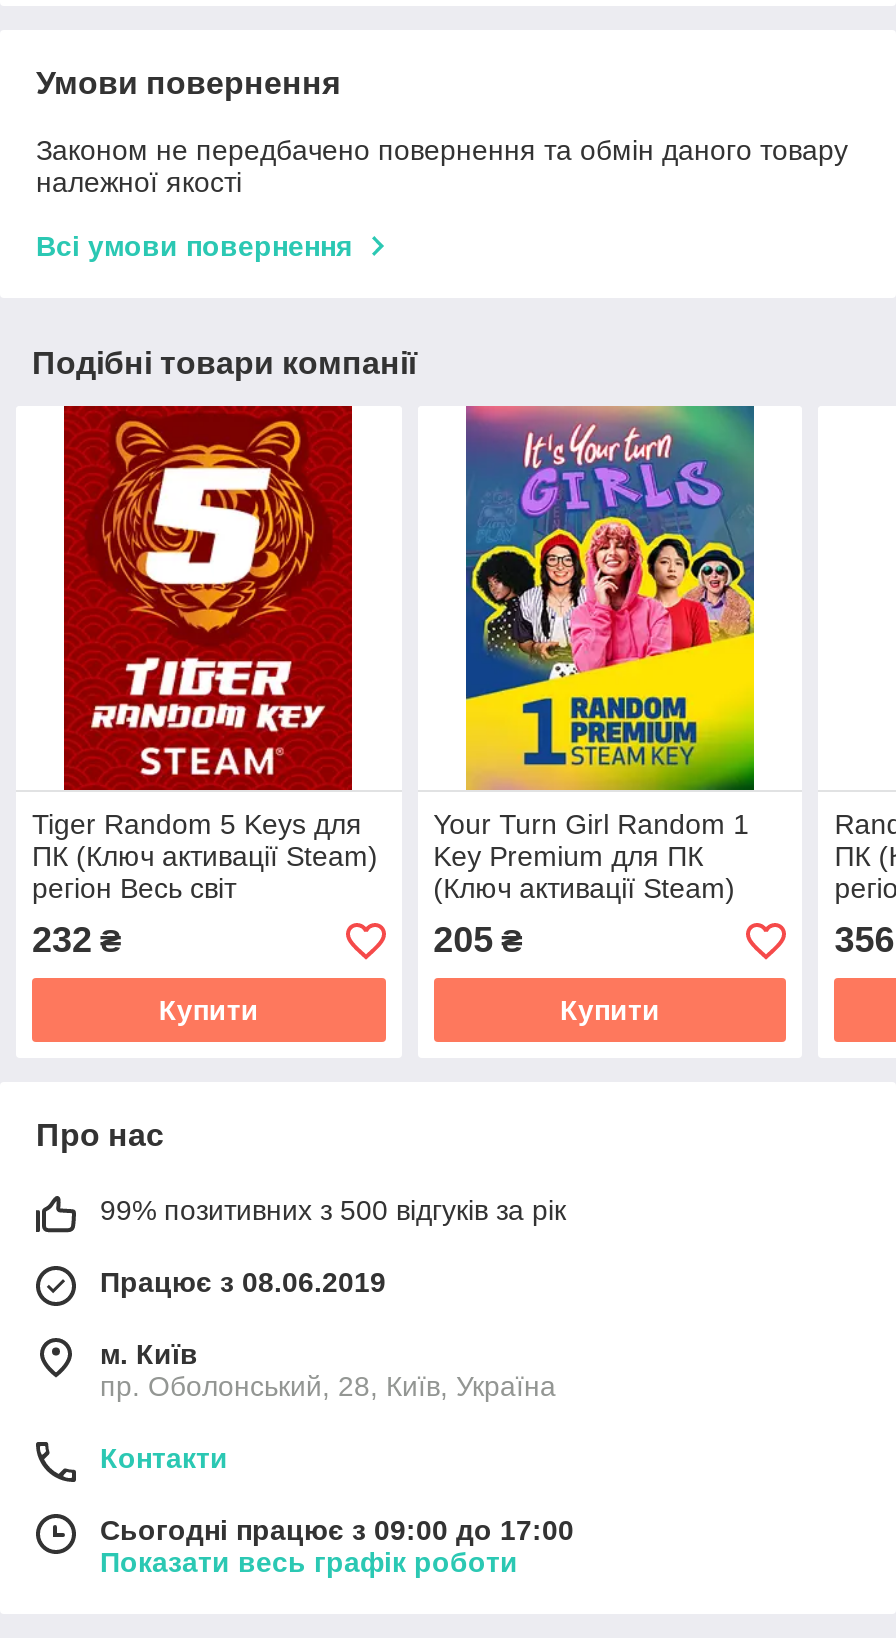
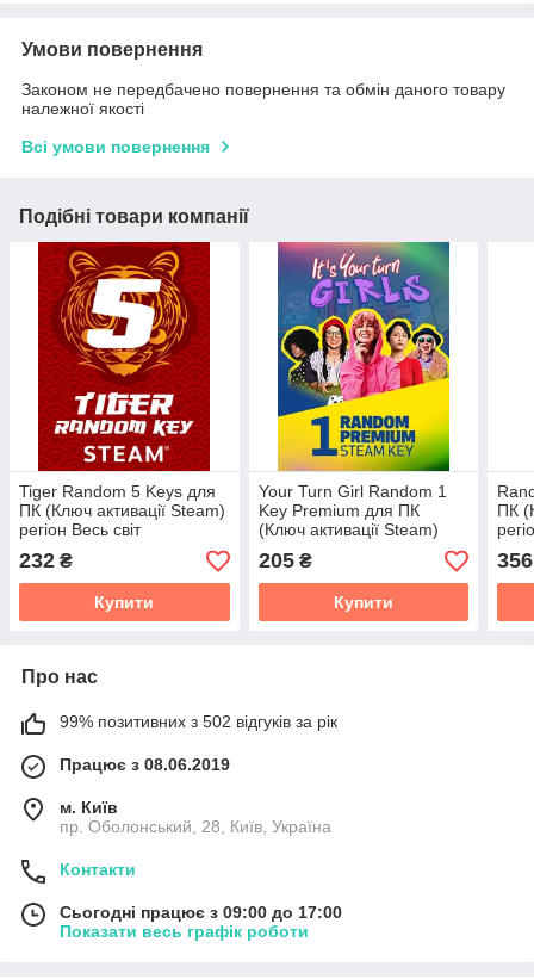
- 99% позитивних з 500 відгуків за рік
+ 99% позитивних з 502 відгуків за рік
